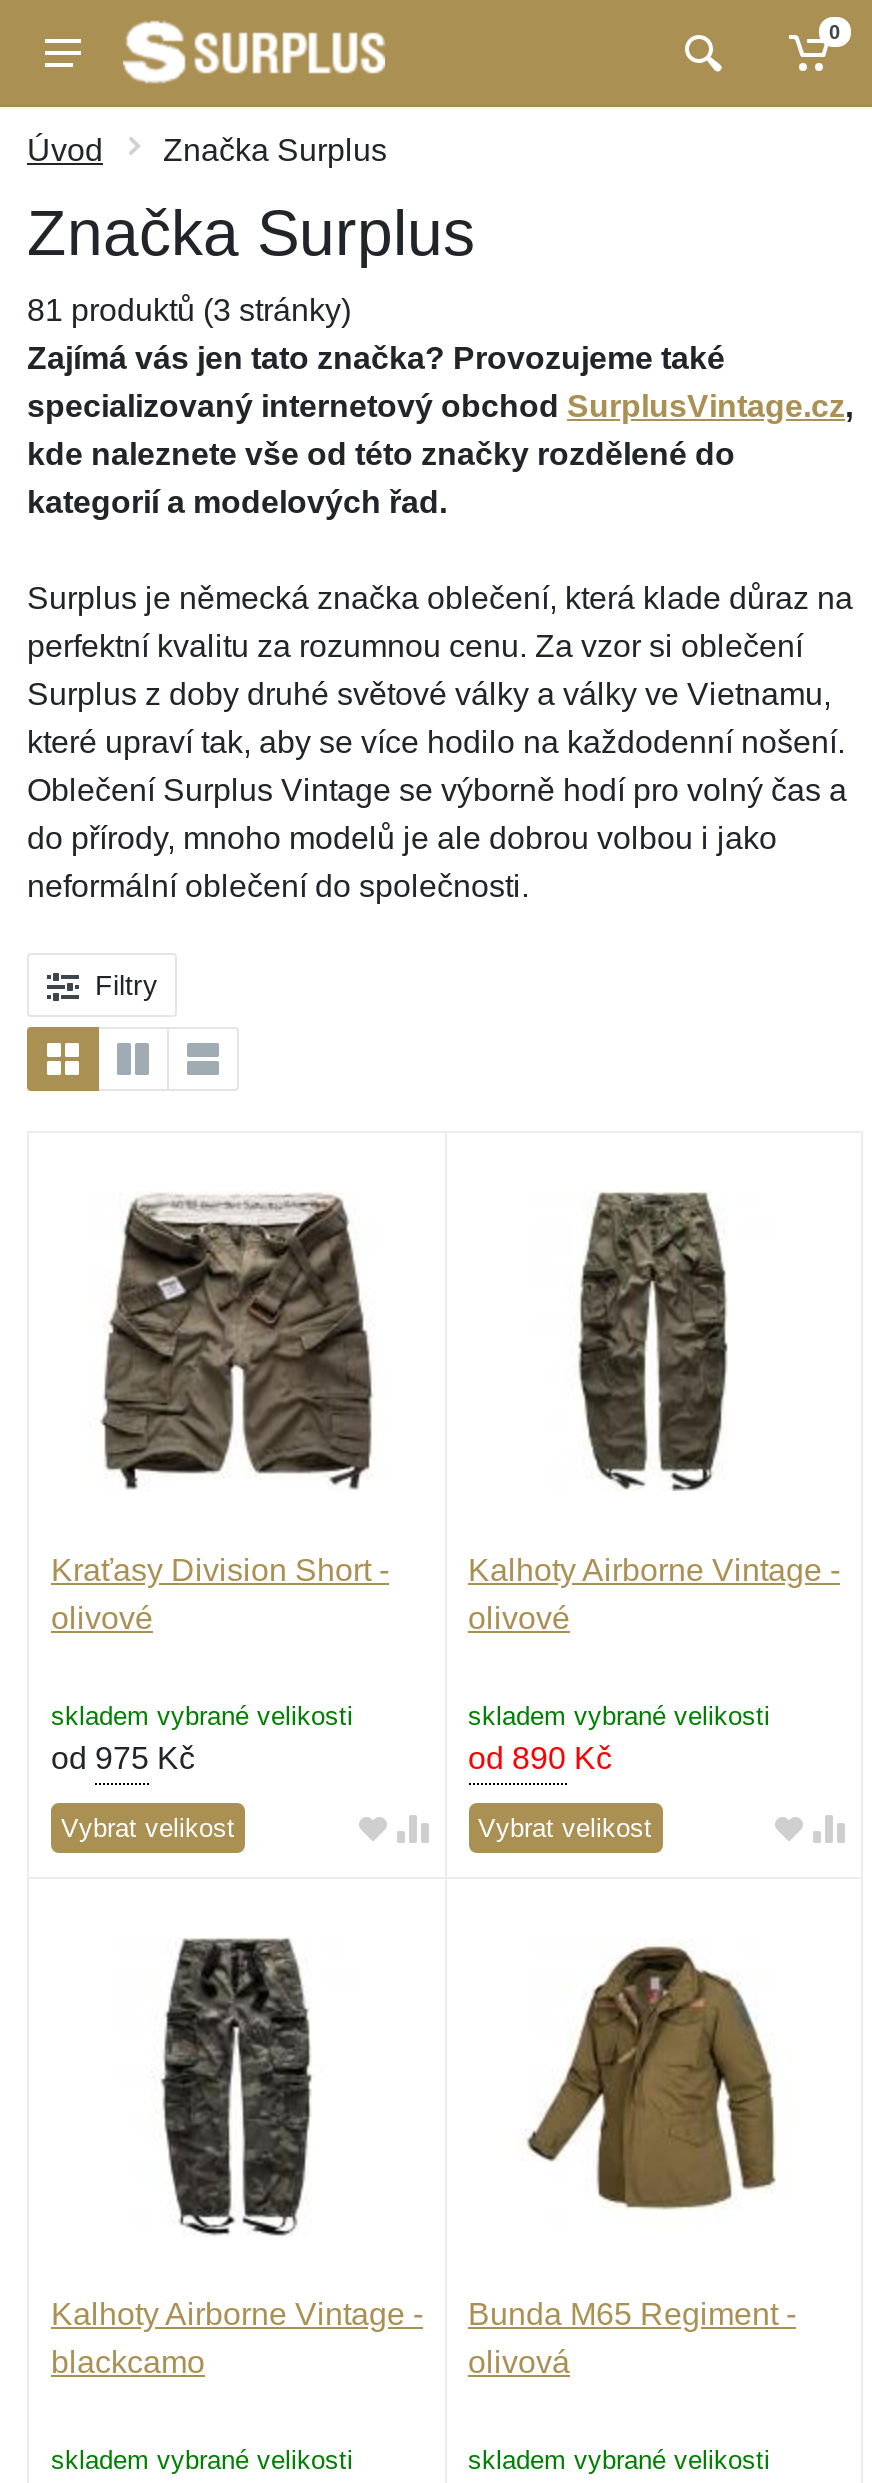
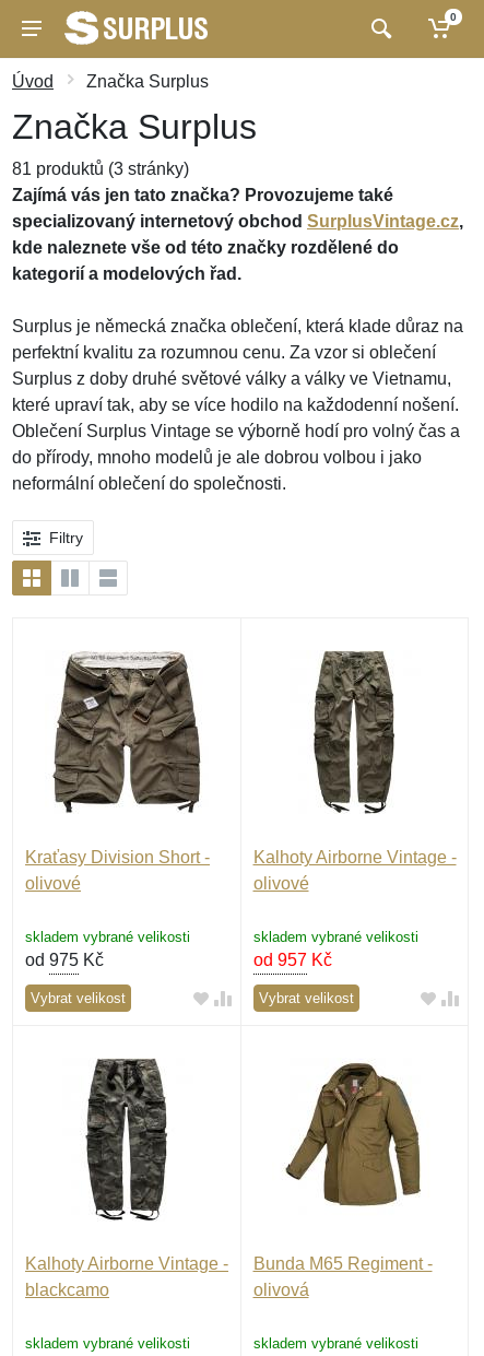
- od 890 Kč
+ od 957 Kč
